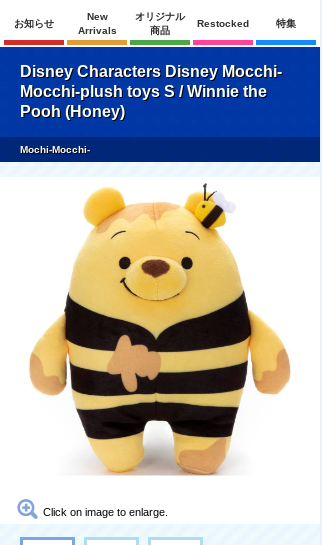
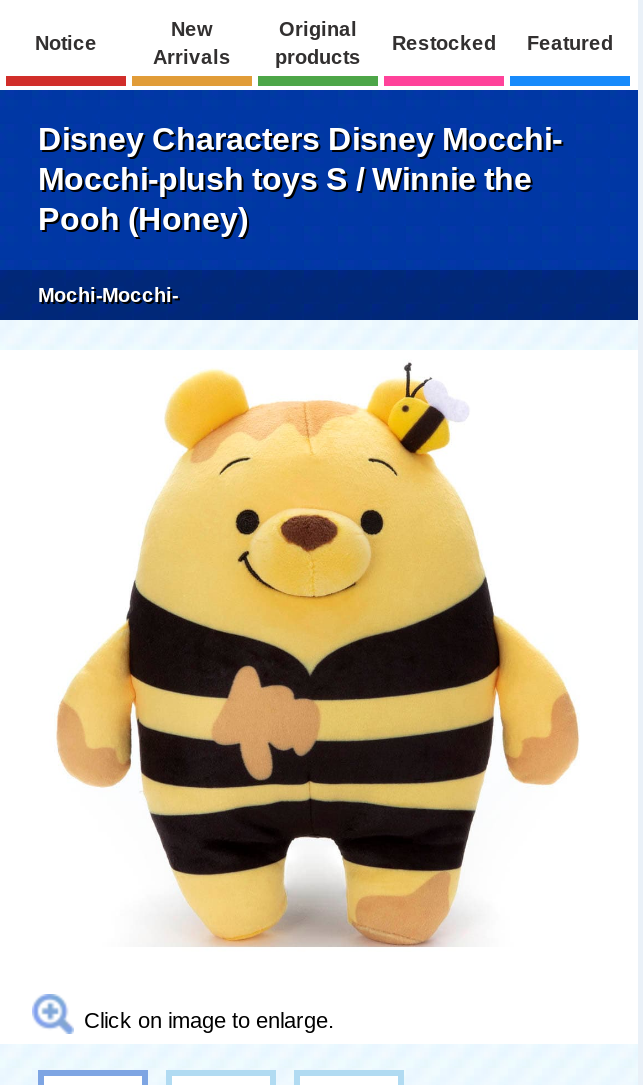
- オリジナル
- 商品
+ Original
+ products

- お知らせ
+ Notice

- 特集
+ Featured
